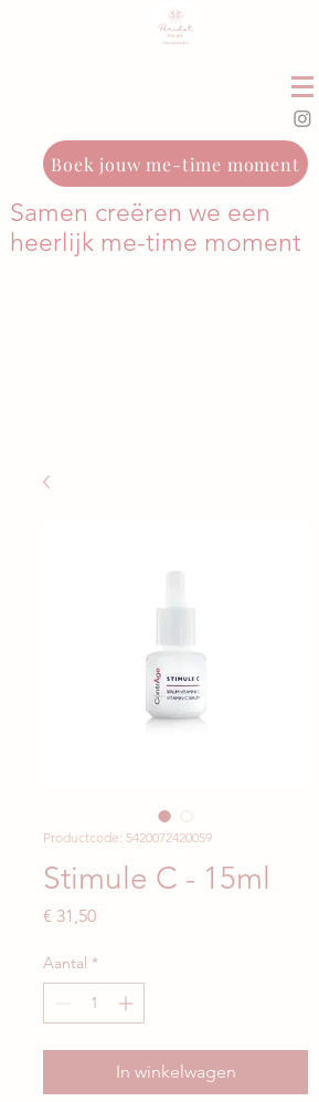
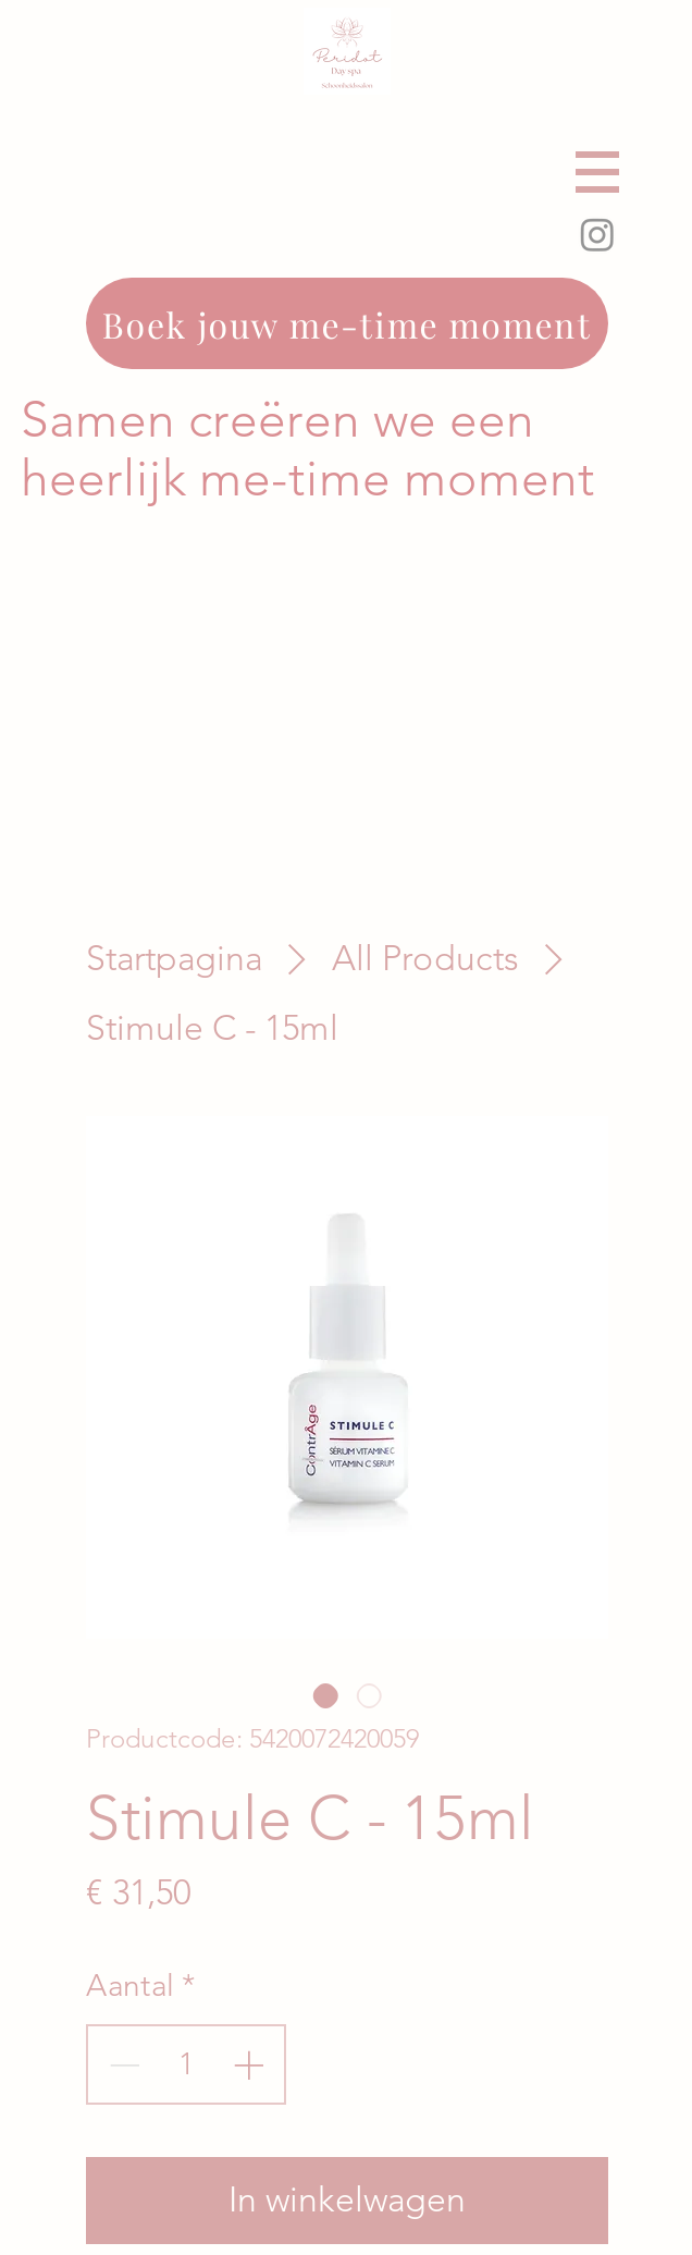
+ Startpagina
+ All Products
+ Stimule C - 15ml
